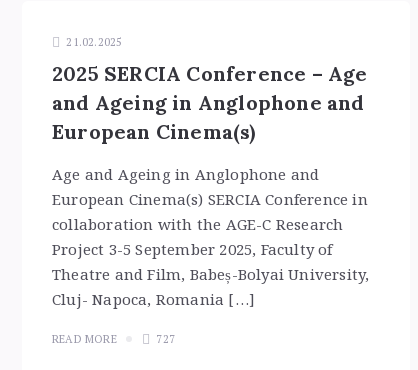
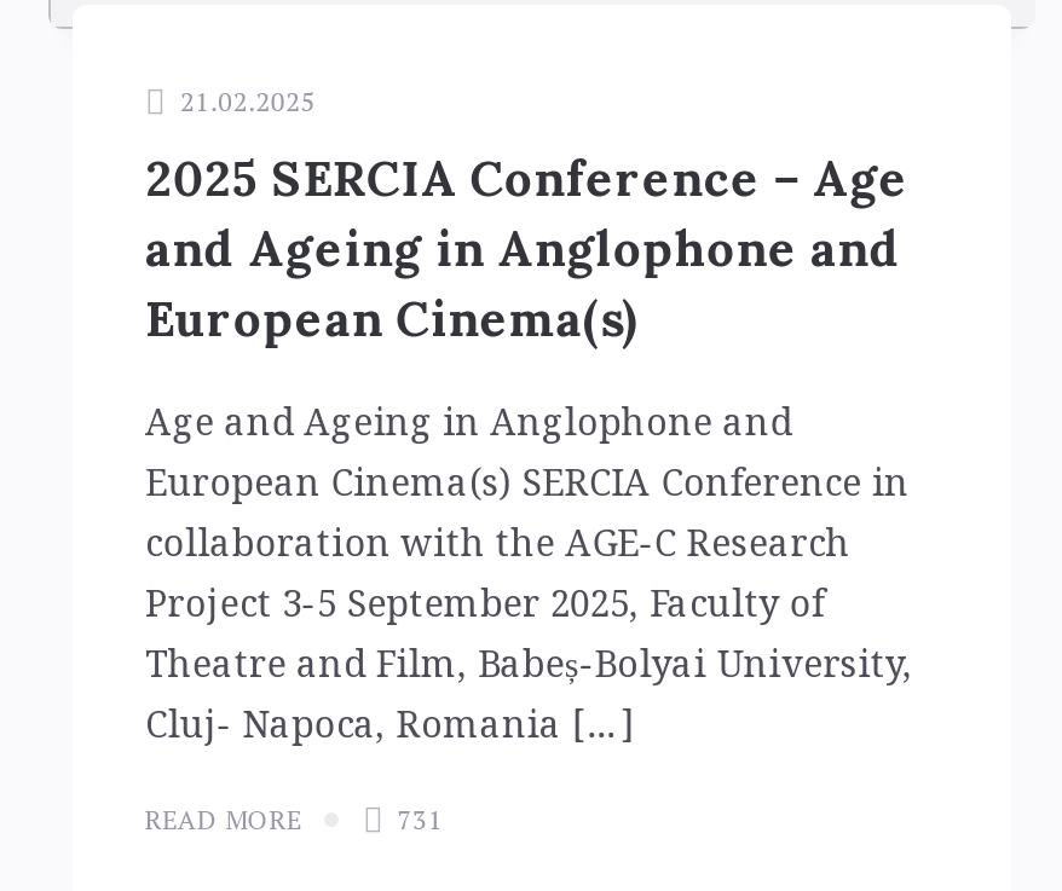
- 727
+ 731
